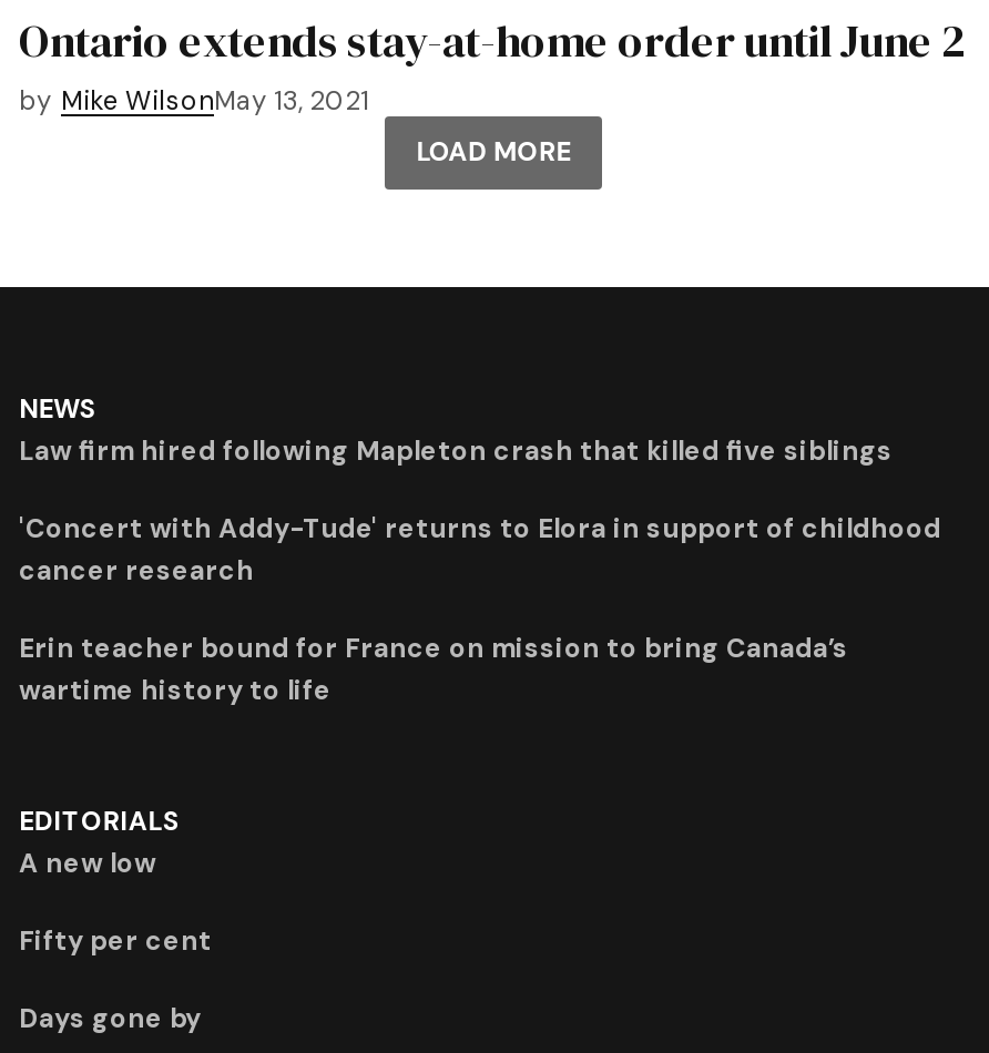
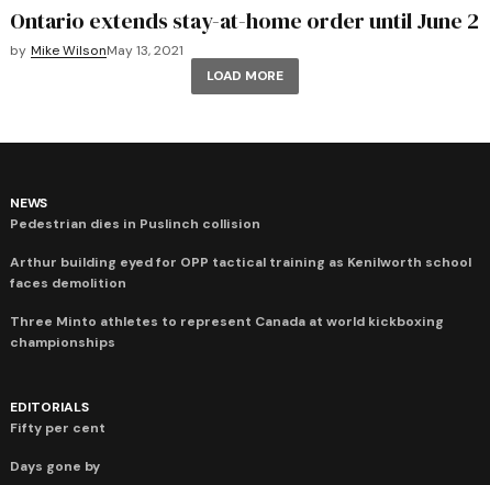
- Law firm hired following Mapleton crash that killed five siblings
+ Pedestrian dies in Puslinch collision

- 'Concert with Addy-Tude' returns to Elora in support of childhood
- cancer research
+ Arthur building eyed for OPP tactical training as Kenilworth school
+ faces demolition

- Erin teacher bound for France on mission to bring Canada’s
- wartime history to life
+ Three Minto athletes to represent Canada at world kickboxing
+ championships

- A new low
